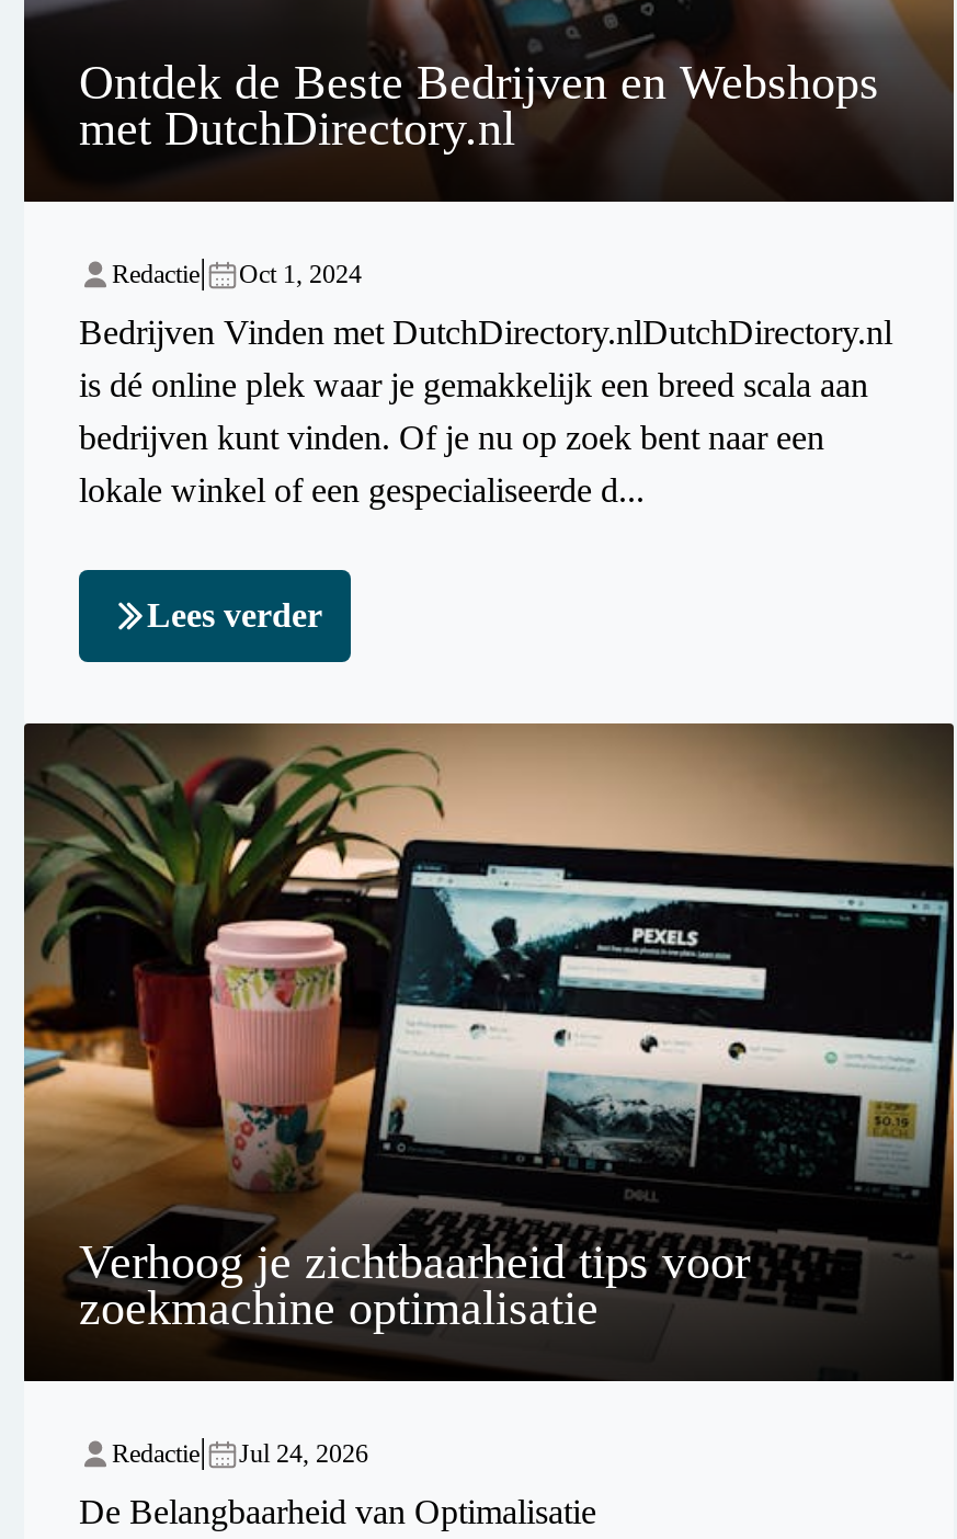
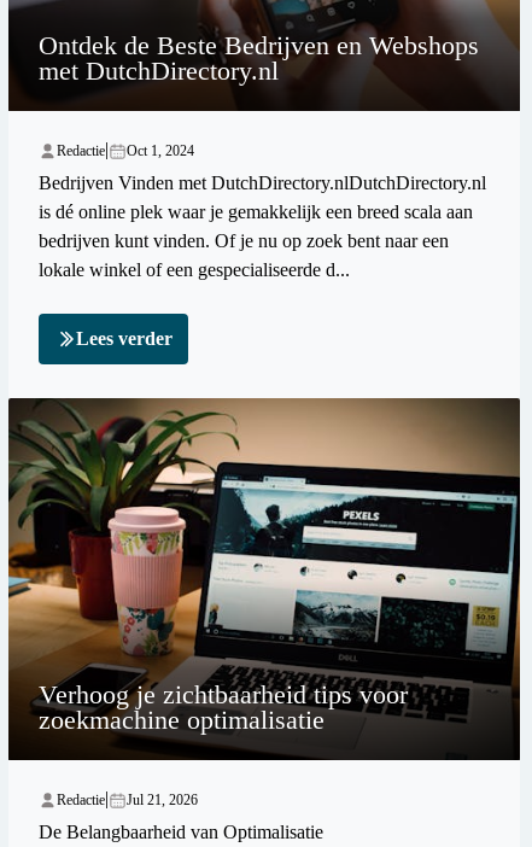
- Jul 24, 2026
+ Jul 21, 2026
